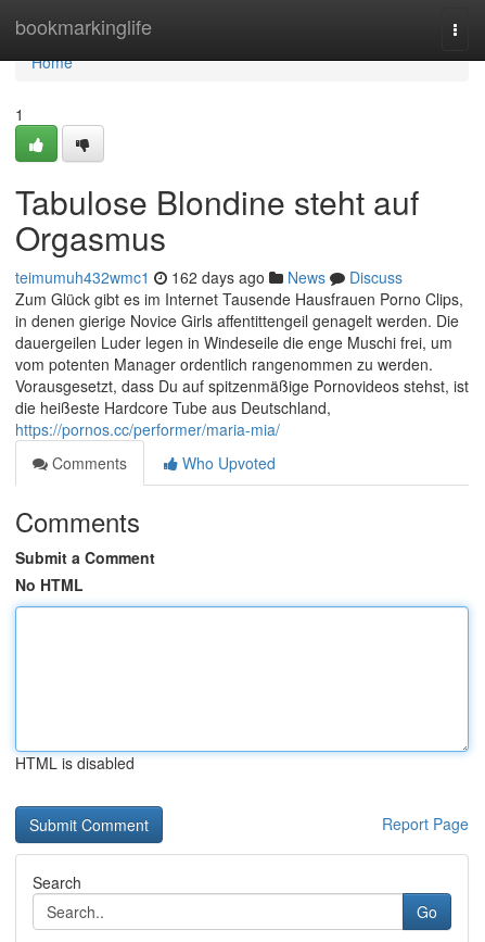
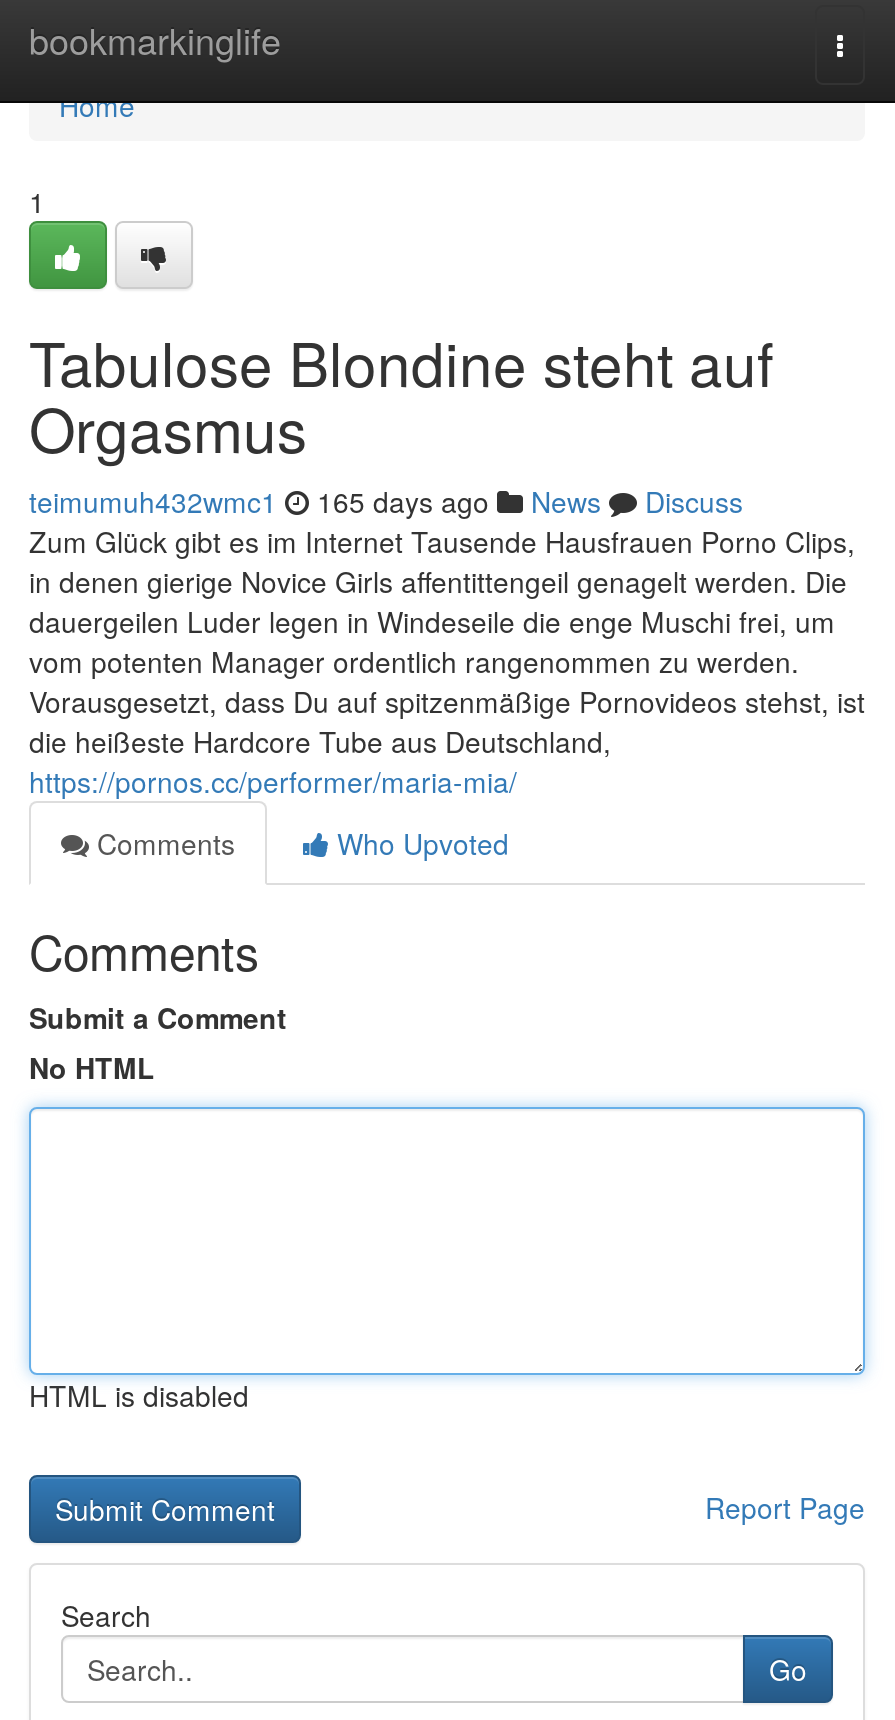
- teimumuh432wmc1 162 days ago News Discuss
+ teimumuh432wmc1 165 days ago News Discuss
